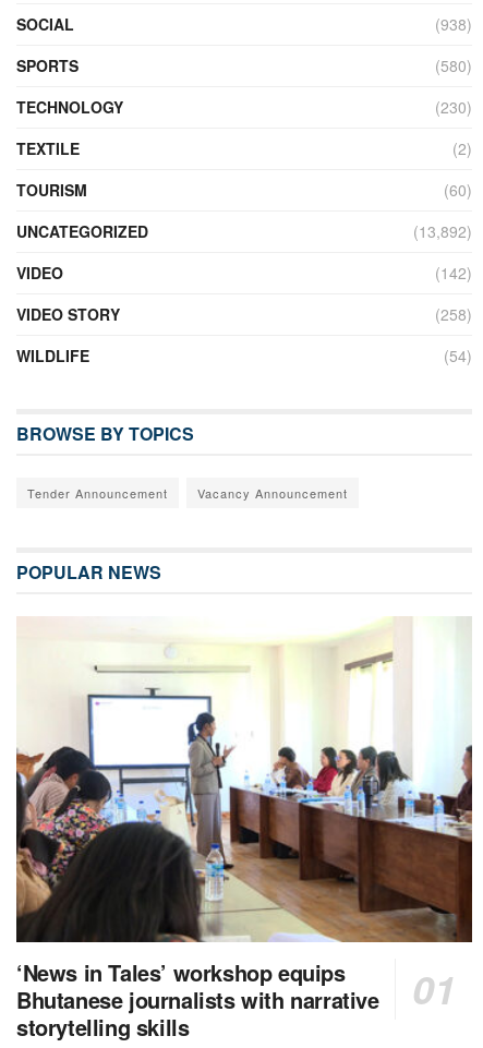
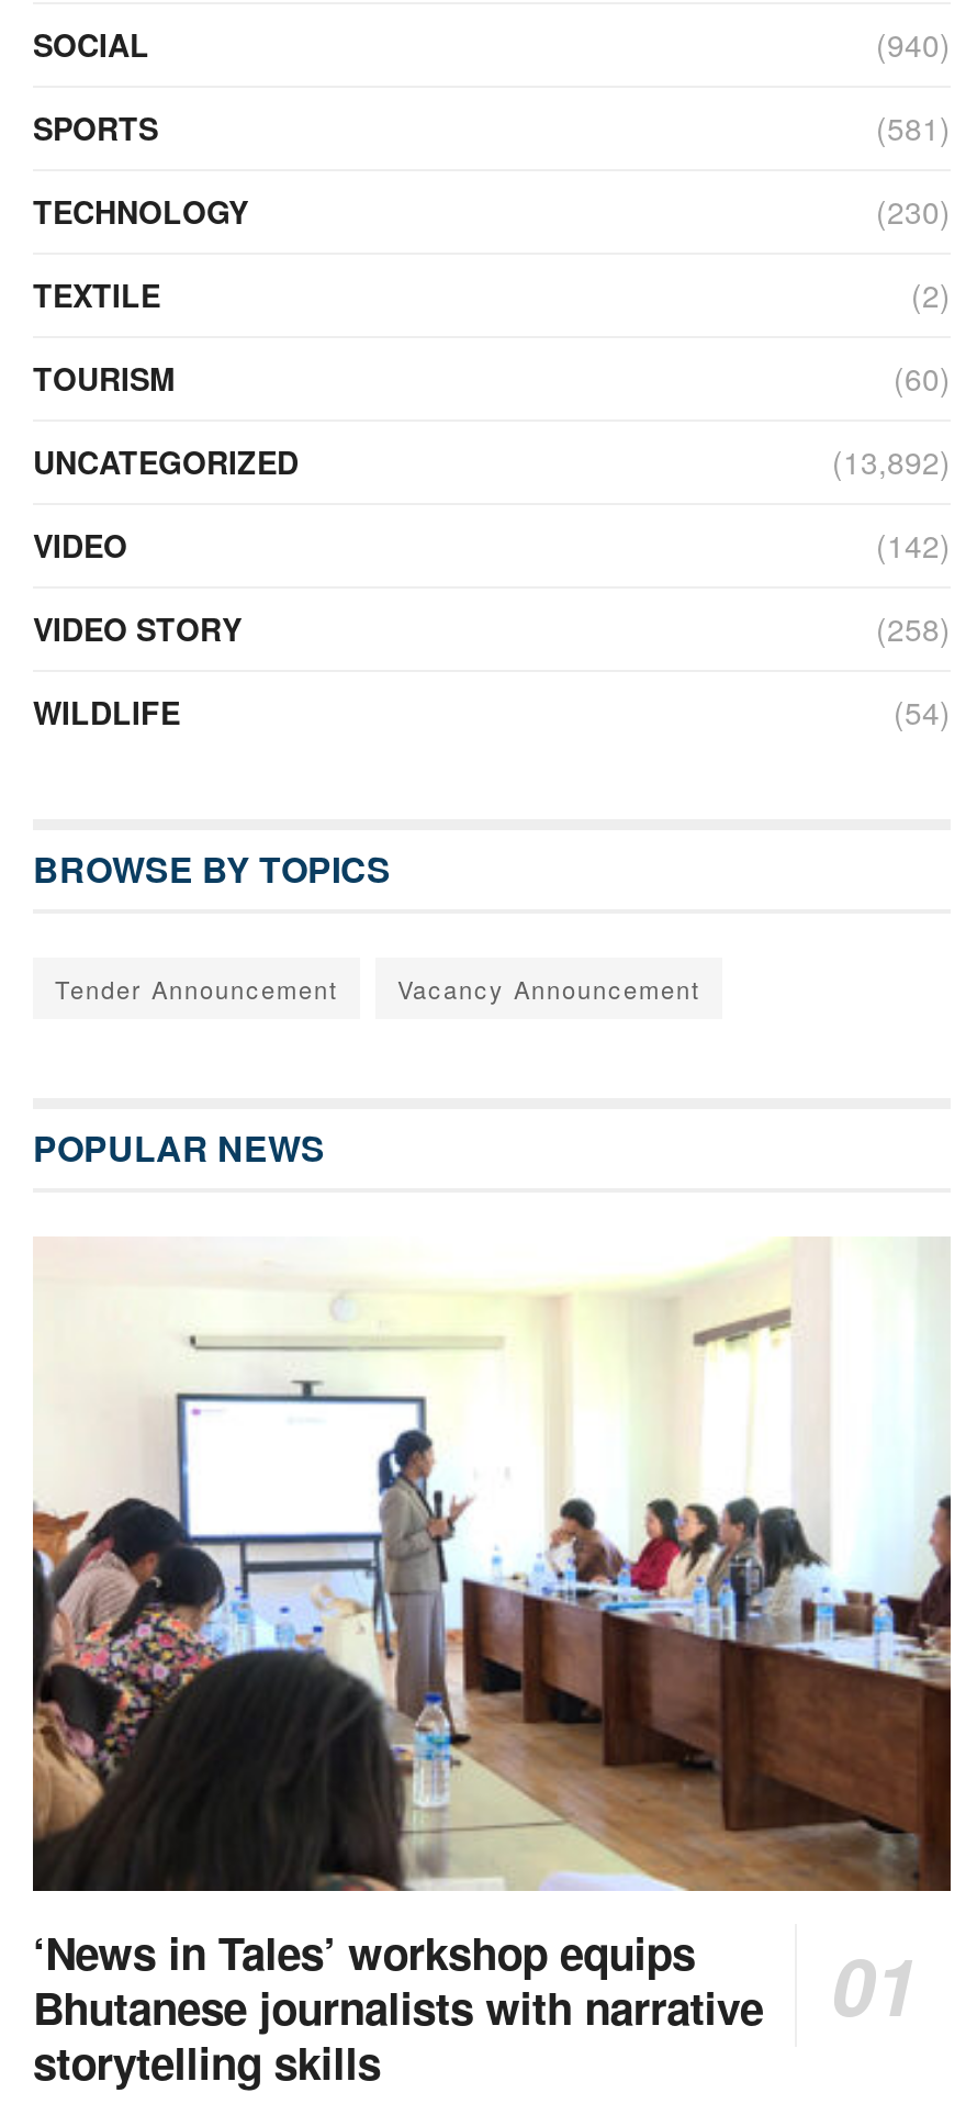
- (938)
+ (940)

- (580)
+ (581)
